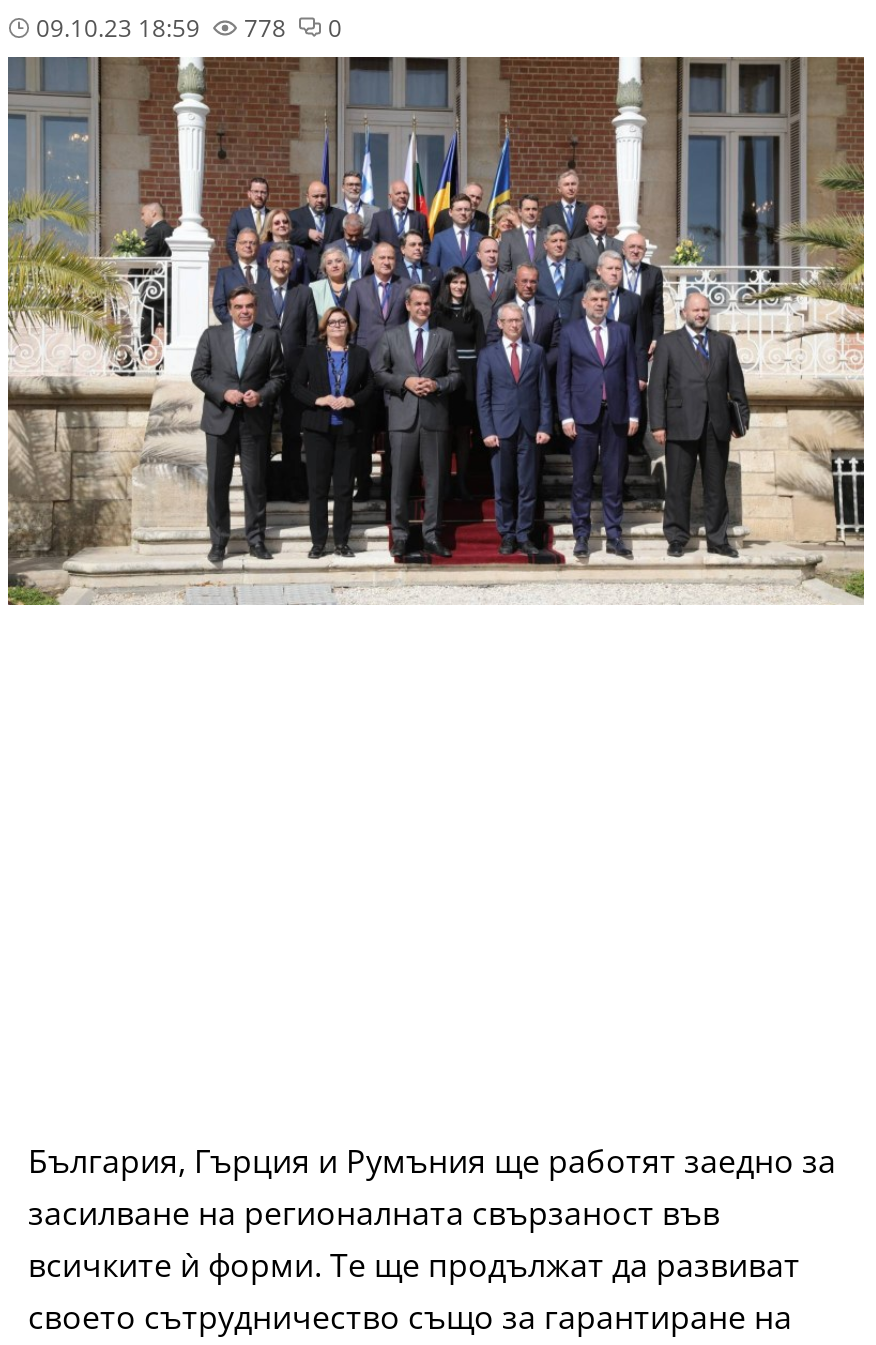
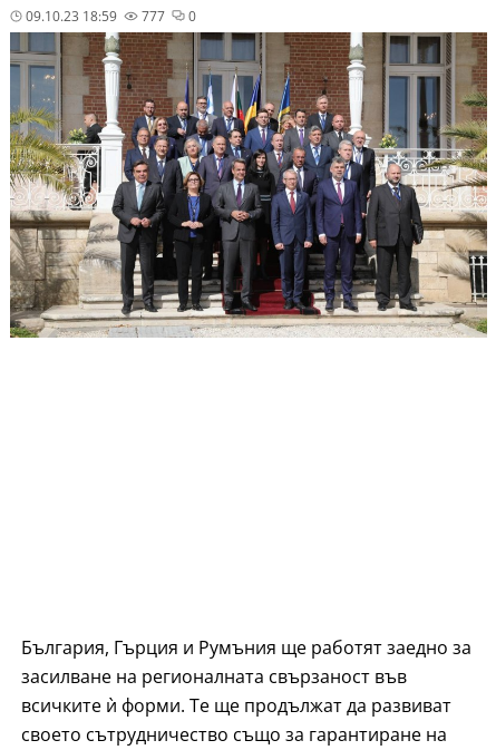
- 778
+ 777
